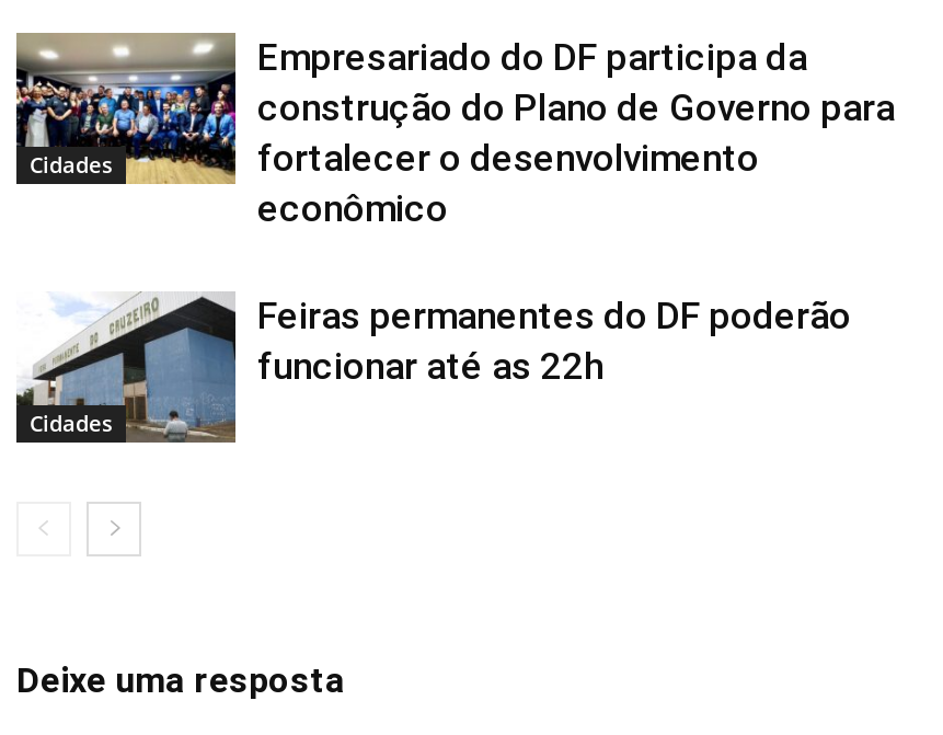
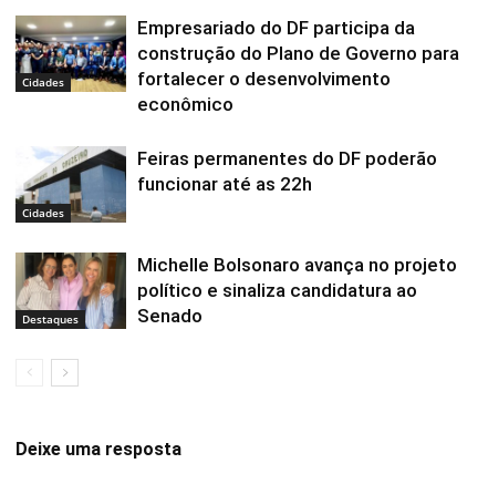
+ [image]
+ Destaques

+ Michelle Bolsonaro avança no projeto
+ político e sinaliza candidatura ao
+ Senado
